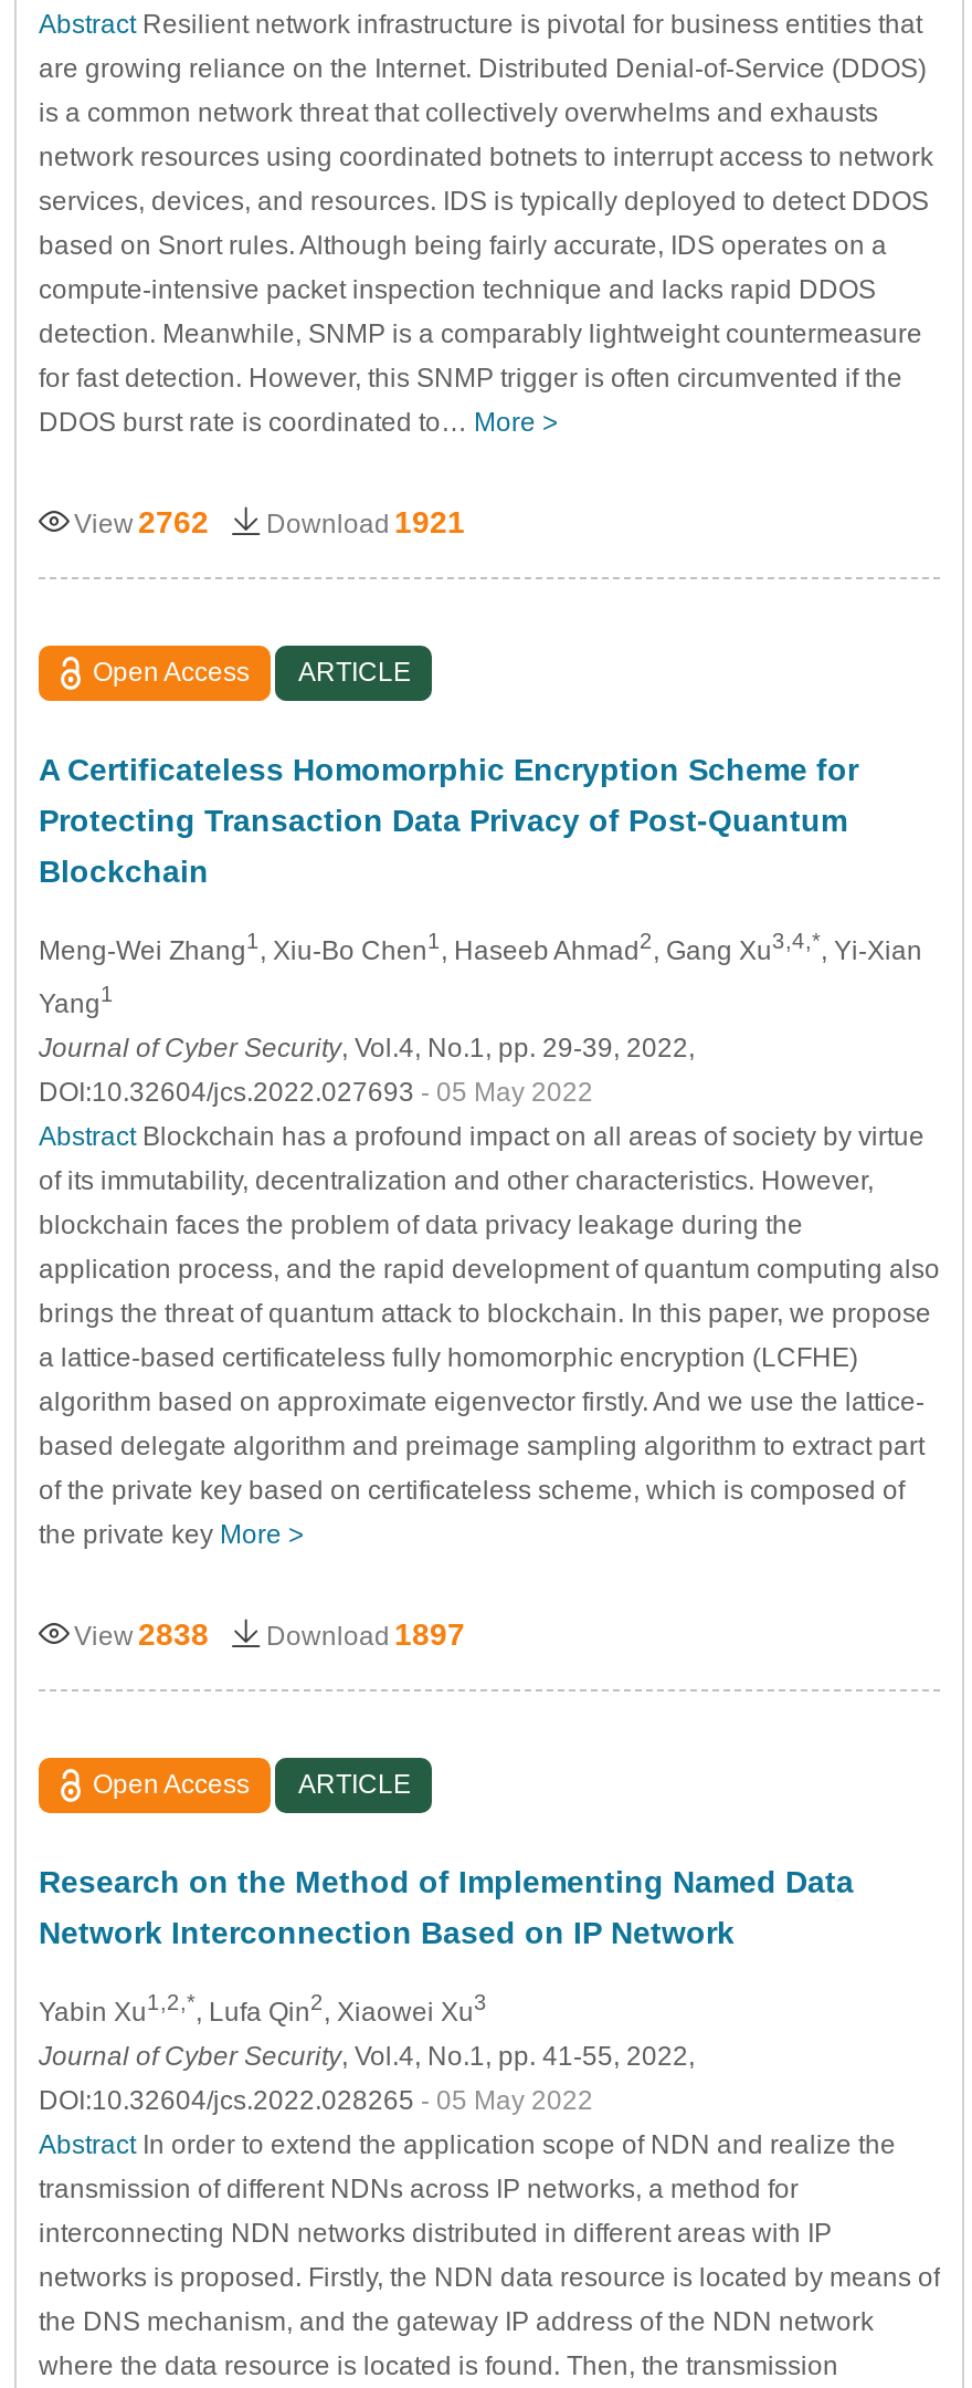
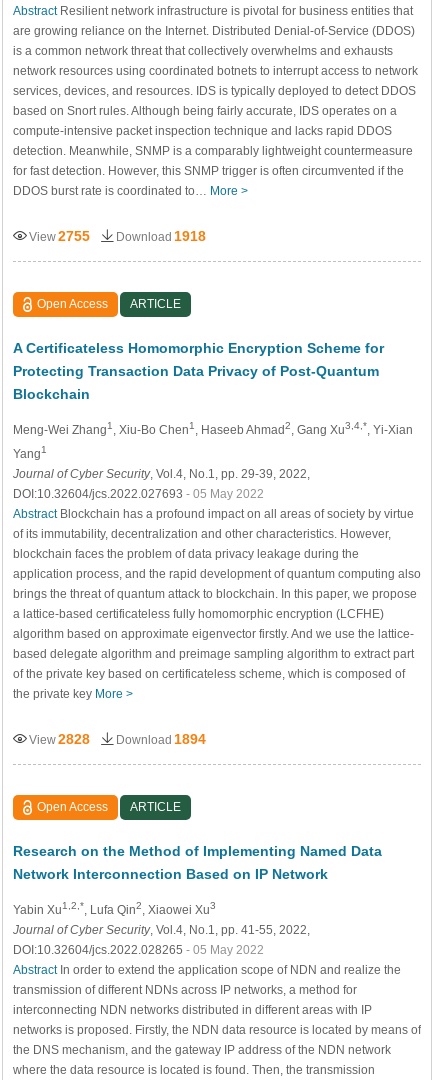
- View 2762
+ View 2755

- Download 1921
+ Download 1918

- View 2838
+ View 2828

- Download 1897
+ Download 1894
